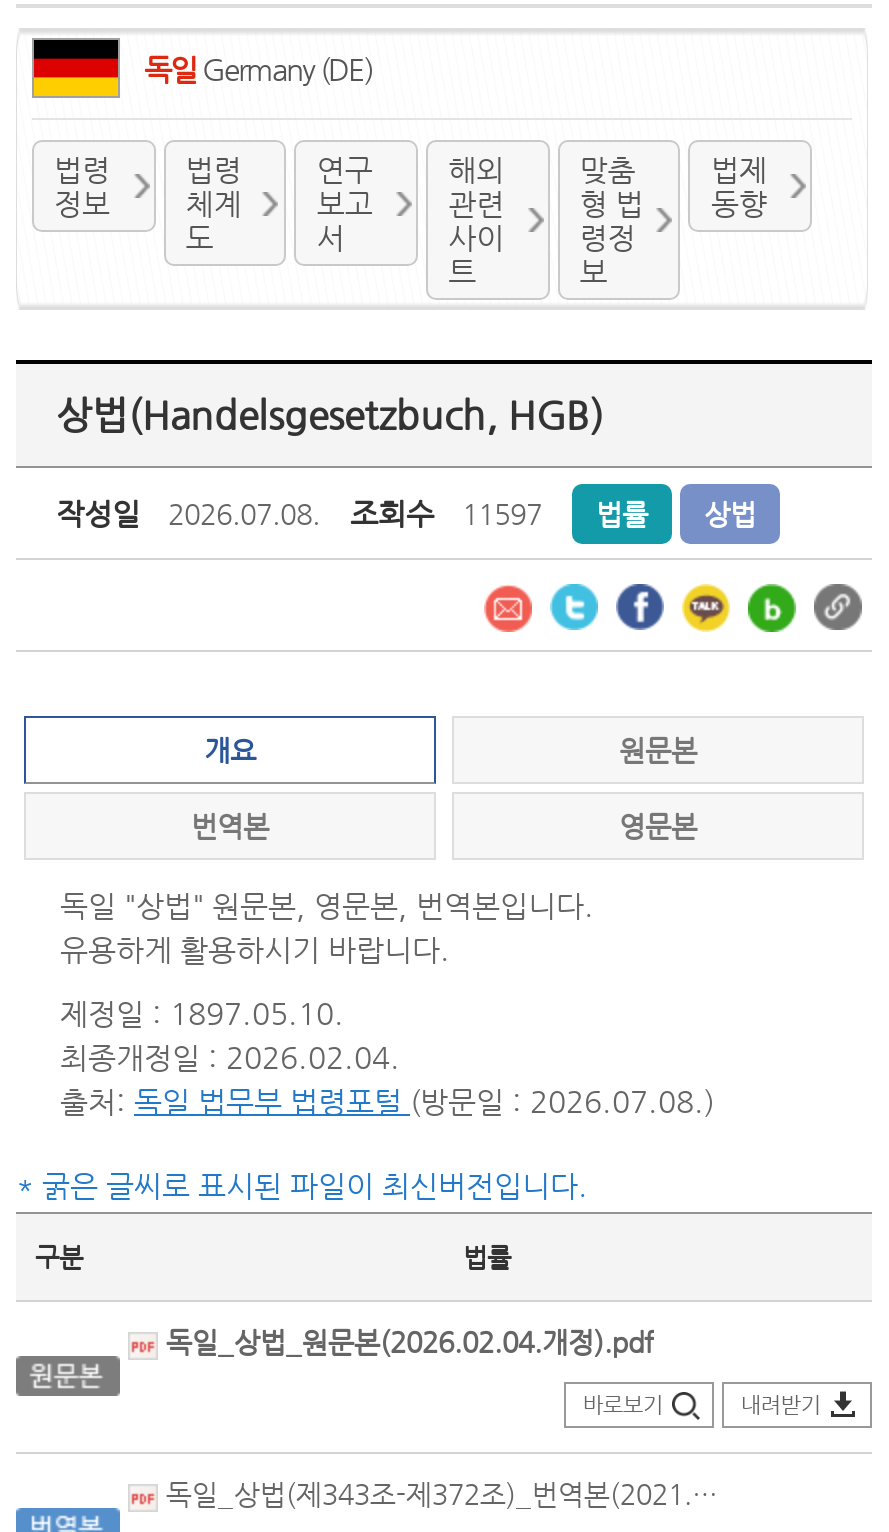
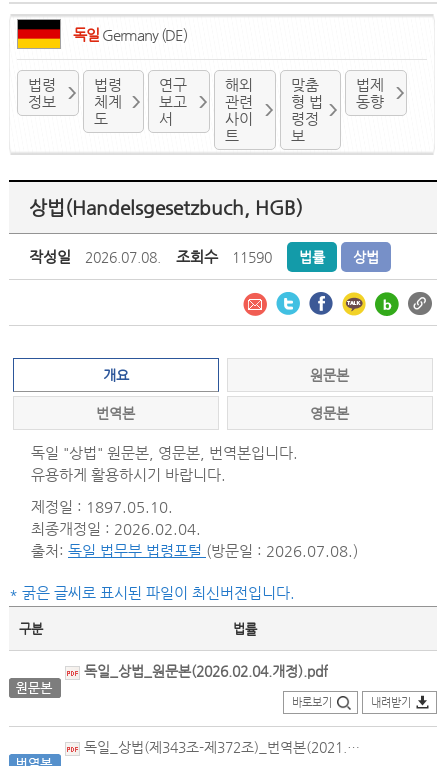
- 작성일 2026.07.08. 조회수 11597 법률 상법
+ 작성일 2026.07.08. 조회수 11590 법률 상법
